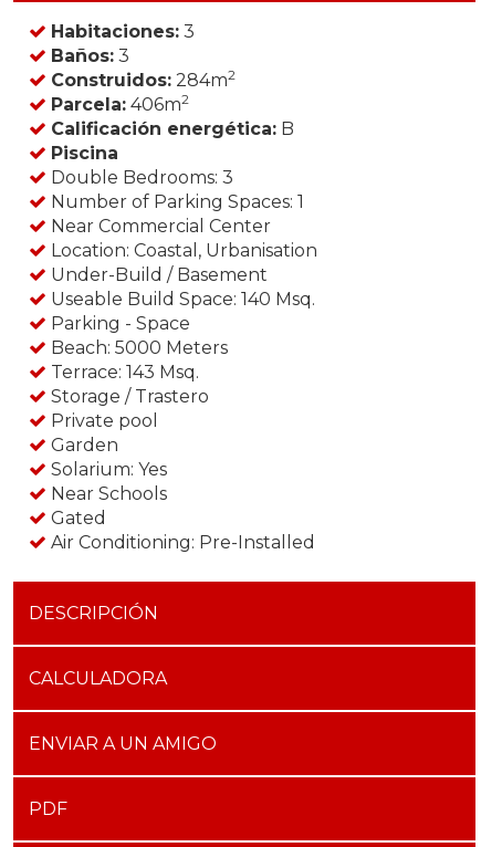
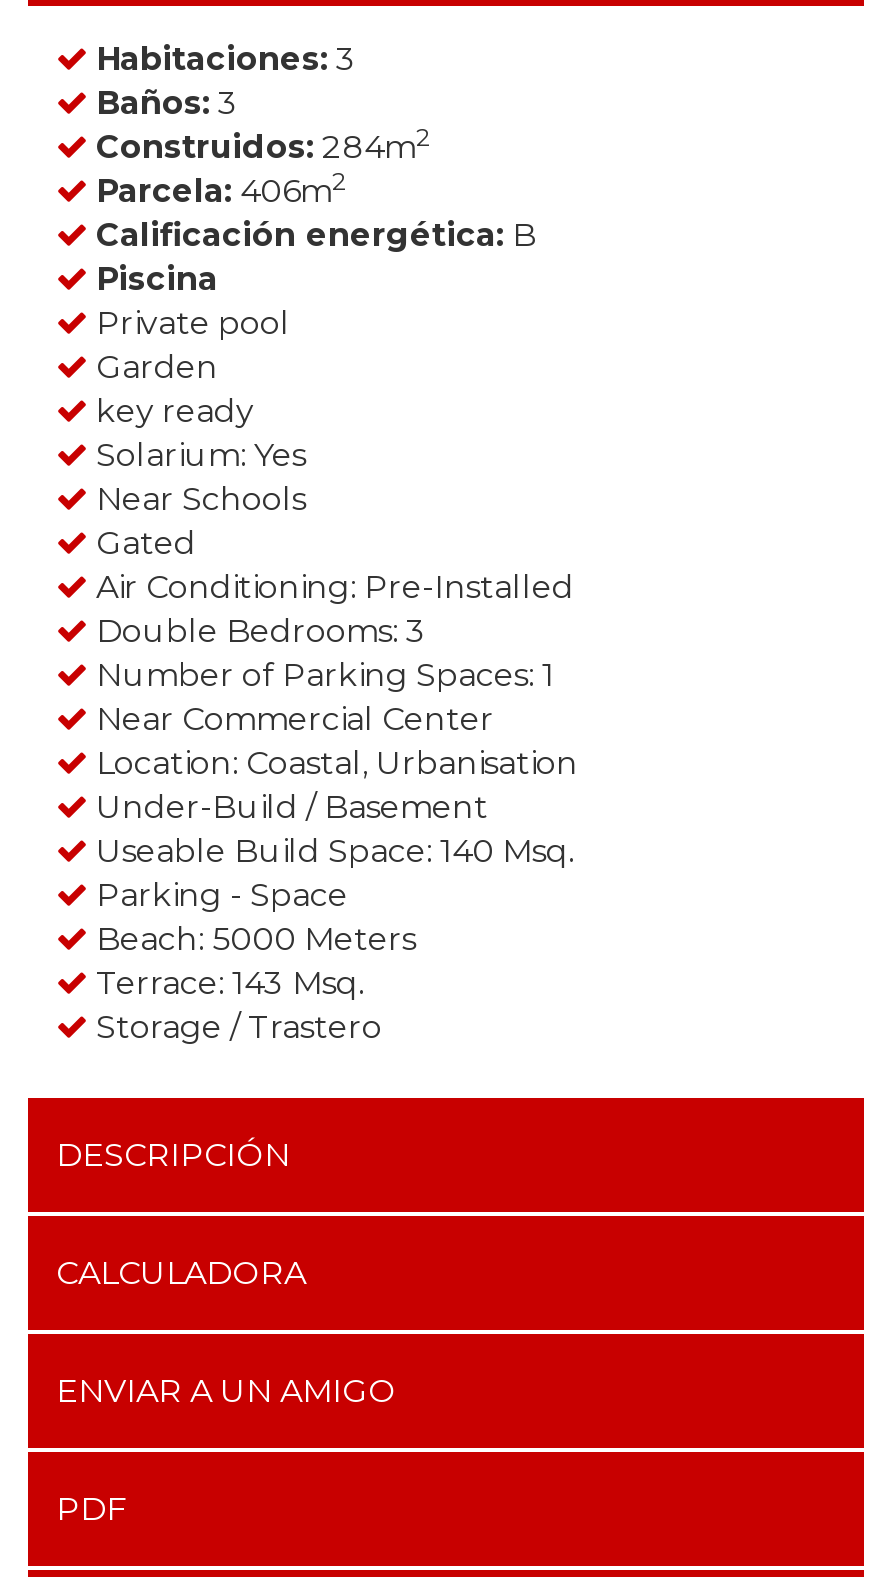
+ key ready

moved down: Double Bedrooms: 3 | Number of Parking Spaces: 1 | Near Commercial Center | ... | Terrace: 143 Msq. | Storage / Trastero

moved up: Private pool | Garden | Solarium: Yes | Near Schools | Gated | Air Conditioning: Pre-Installed
